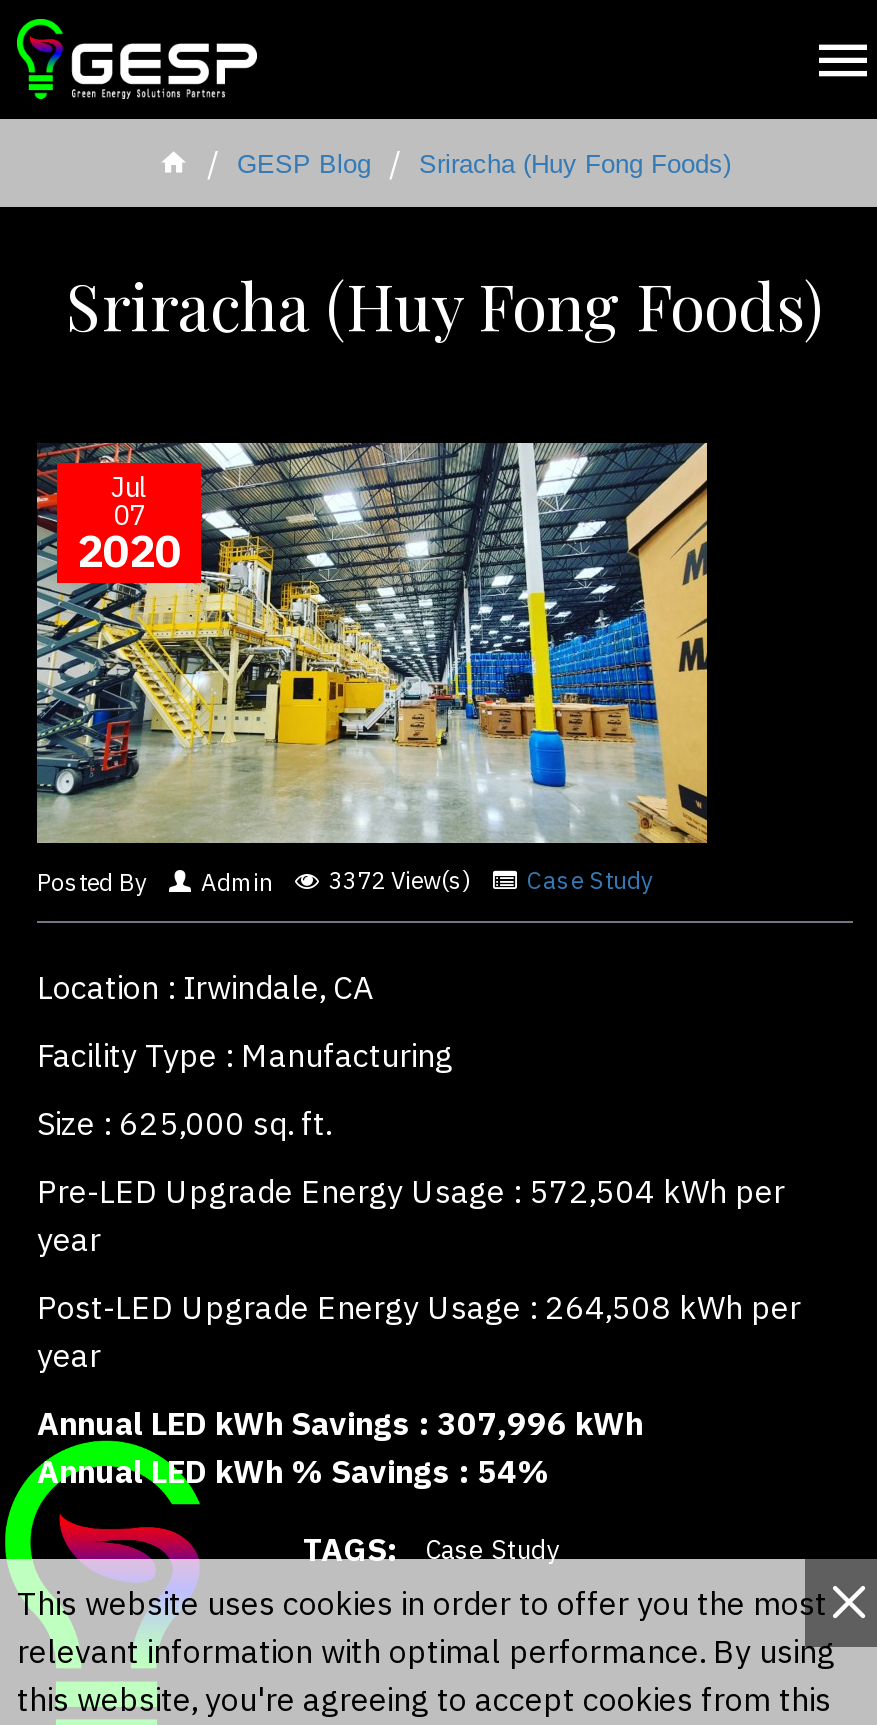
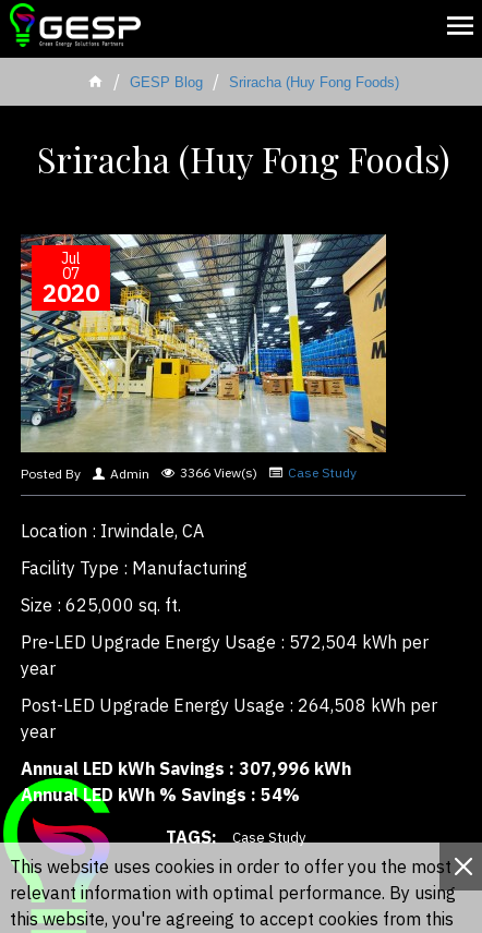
- Posted By Admin 3372 View(s) Case Study
+ Posted By Admin 3366 View(s) Case Study
